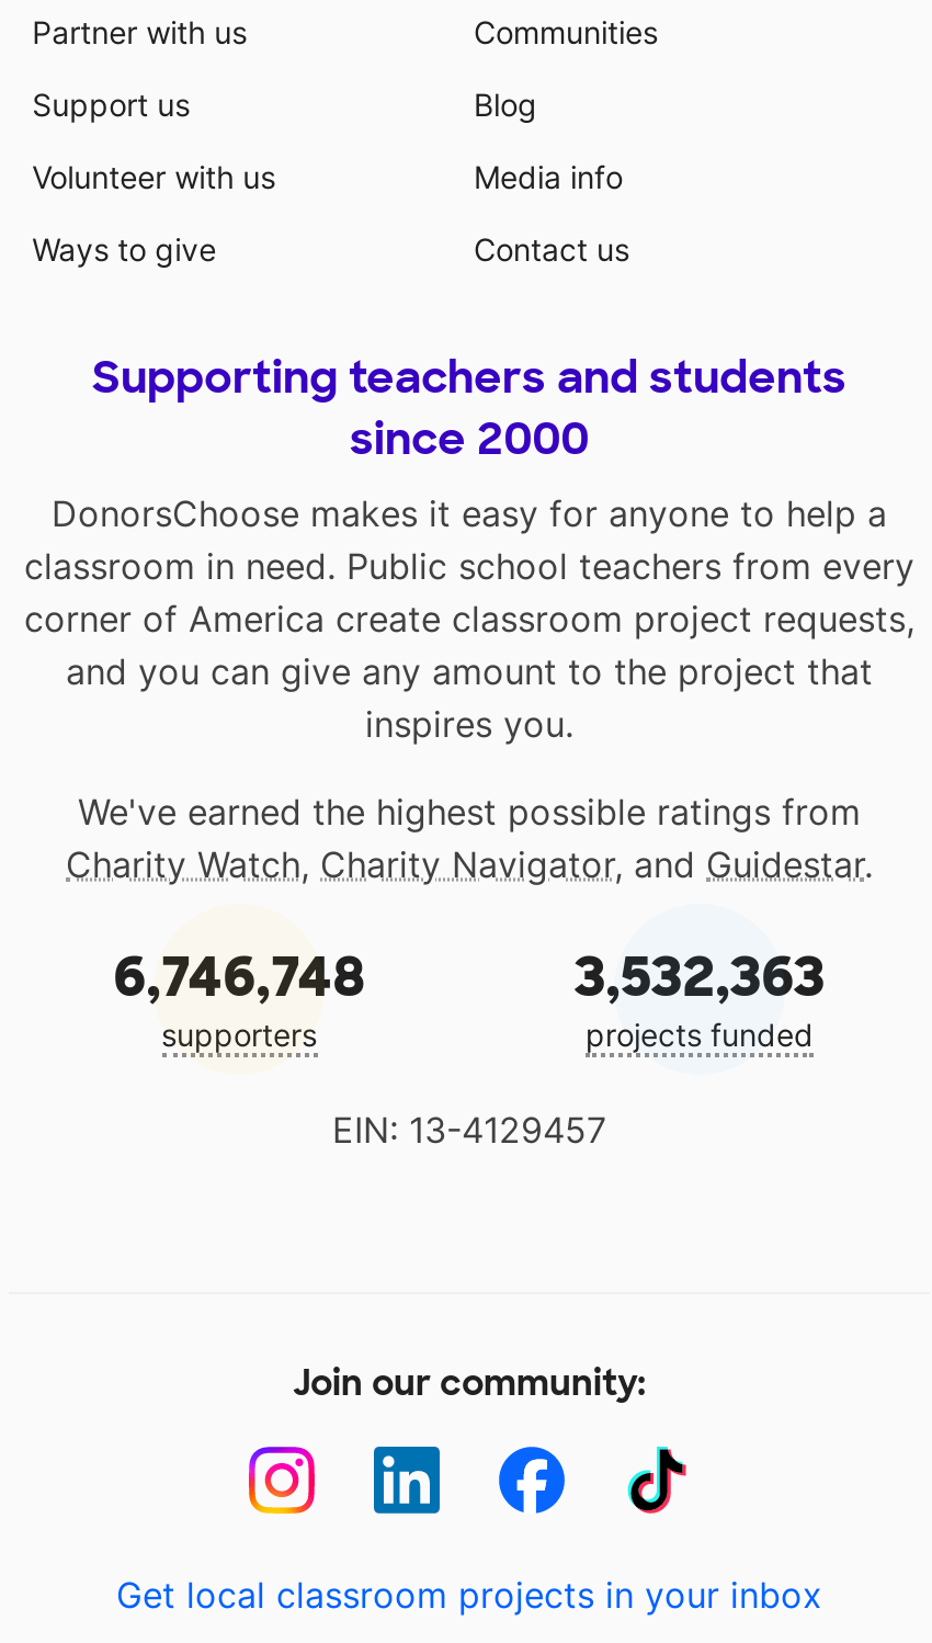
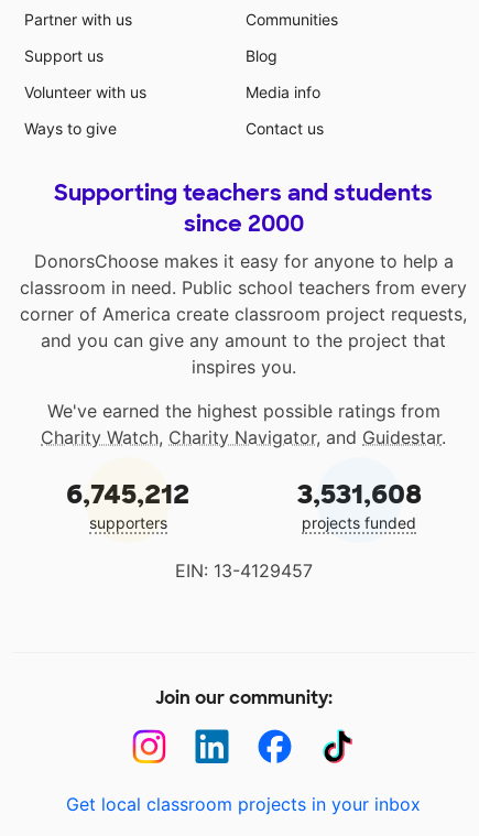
- 6,746,748
+ 6,745,212

- 3,532,363
+ 3,531,608
